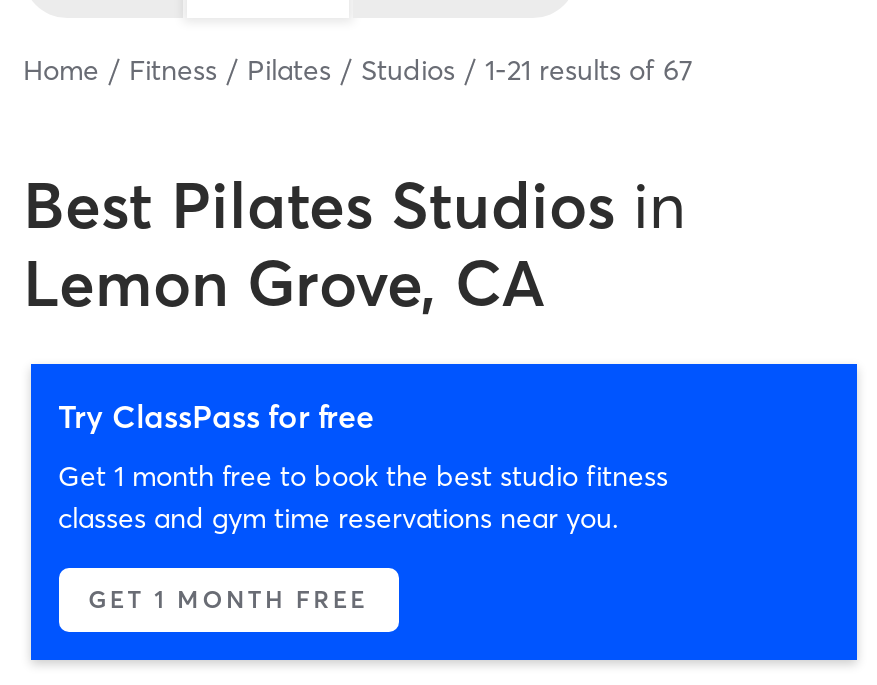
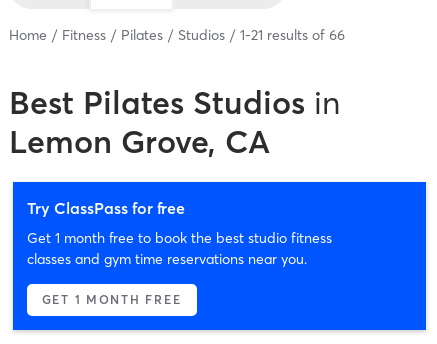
- Home Fitness Pilates Studios 1-21 results of 67
+ Home Fitness Pilates Studios 1-21 results of 66
